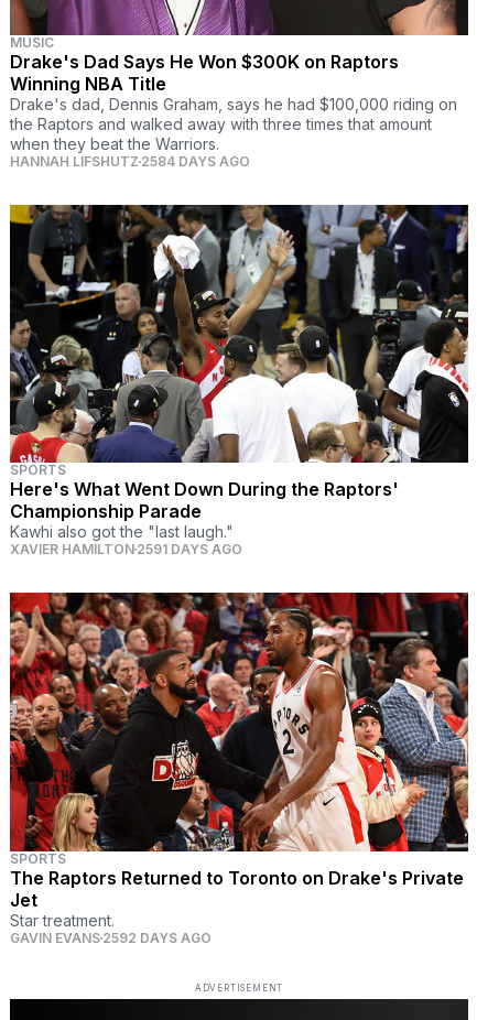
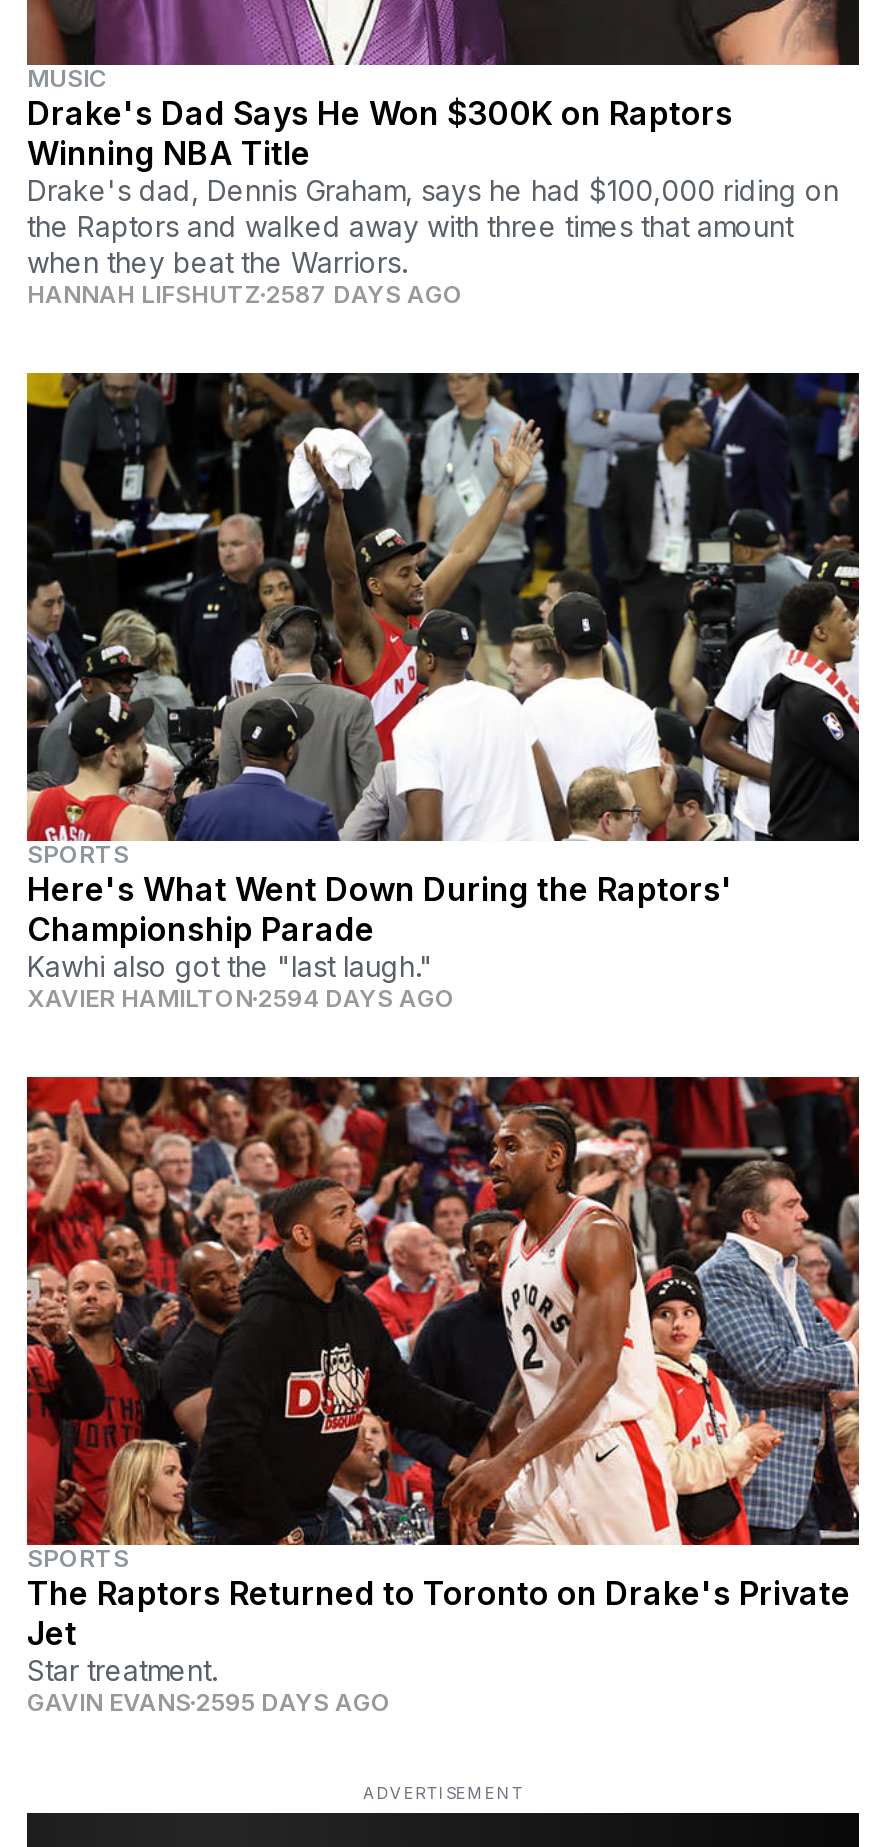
- HANNAH LIFSHUTZ 2584 DAYS AGO
+ HANNAH LIFSHUTZ 2587 DAYS AGO

- XAVIER HAMILTON 2591 DAYS AGO
+ XAVIER HAMILTON 2594 DAYS AGO

- GAVIN EVANS 2592 DAYS AGO
+ GAVIN EVANS 2595 DAYS AGO
